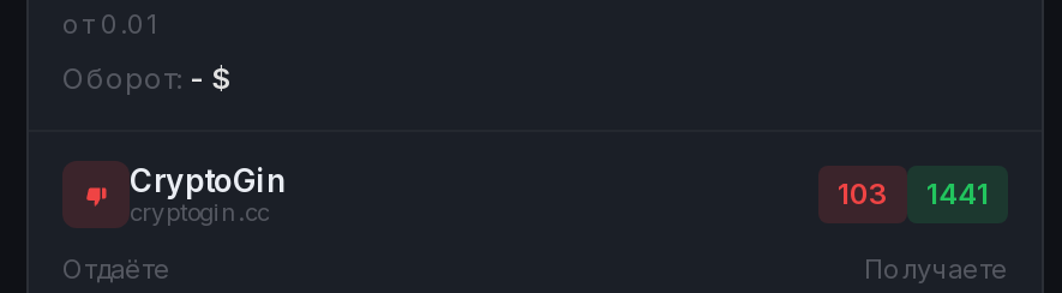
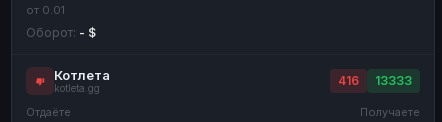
- CryptoGin
- cryptogin.cc
+ Котлета
+ kotleta.gg

- 103
- 1441
+ 416
+ 13333
